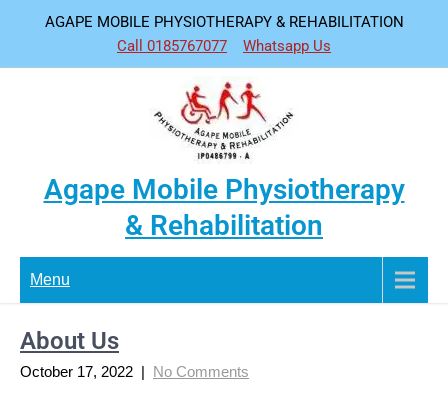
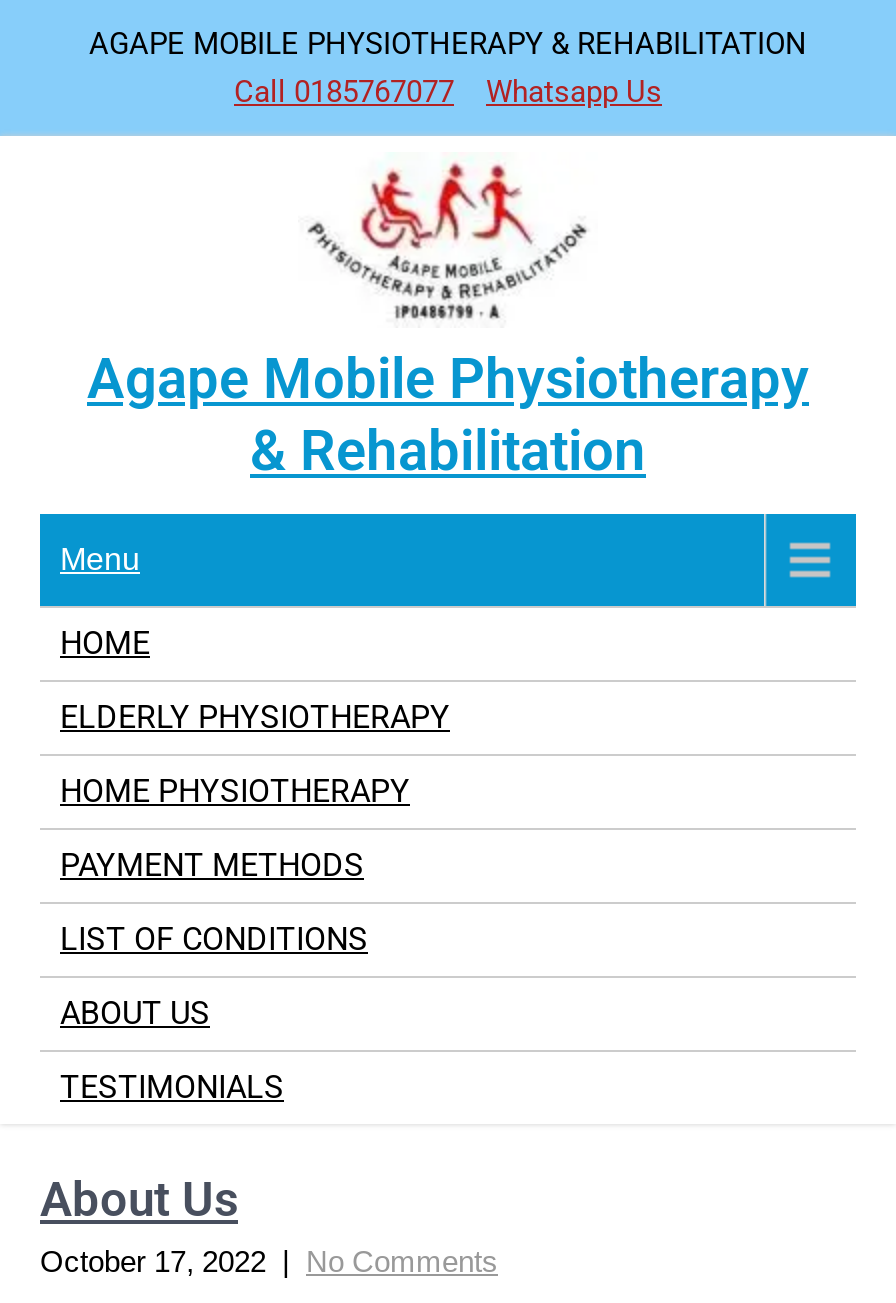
+ HOME
+ ELDERLY PHYSIOTHERAPY
+ HOME PHYSIOTHERAPY
+ PAYMENT METHODS
+ LIST OF CONDITIONS
+ ABOUT US
+ TESTIMONIALS
